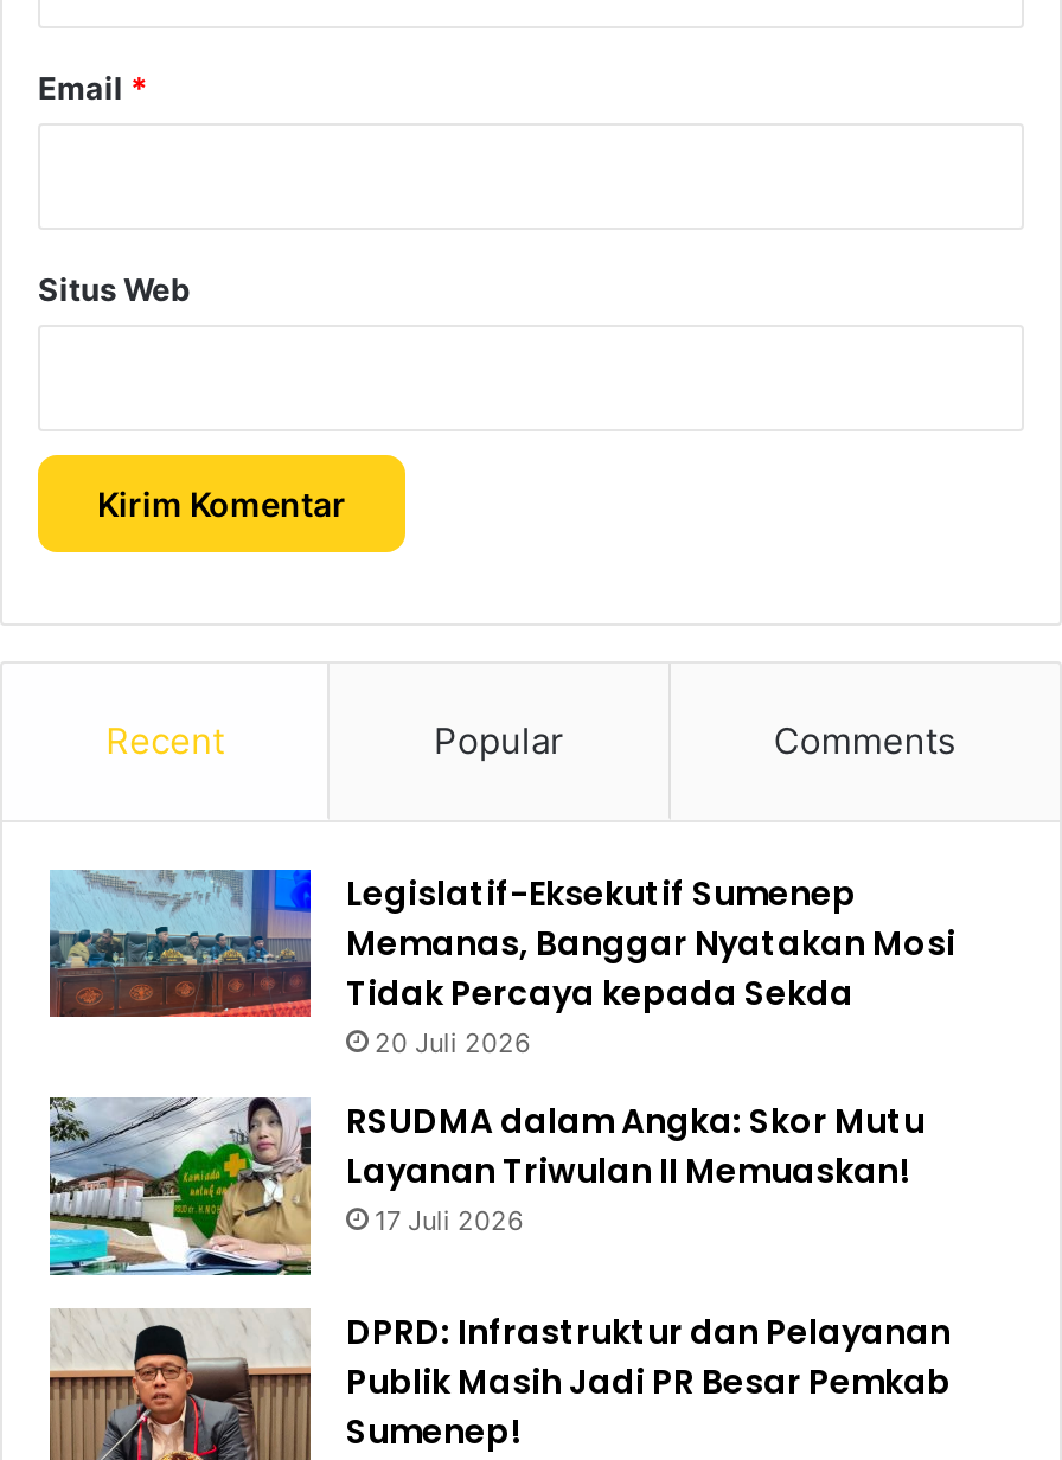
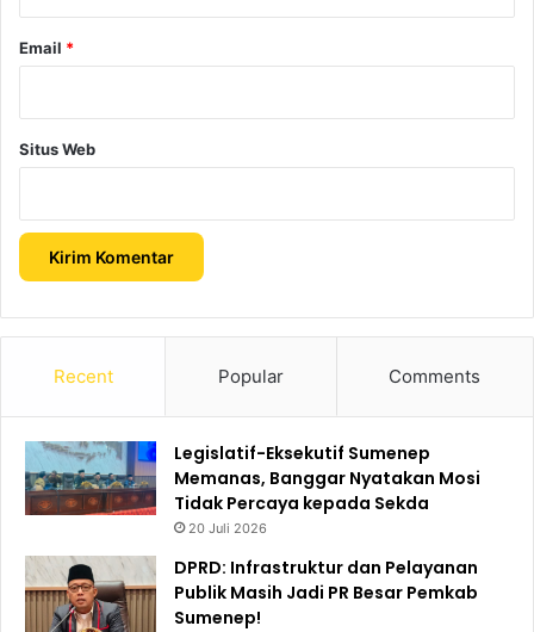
- [image]
- RSUDMA dalam Angka: Skor Mutu
- Layanan Triwulan II Memuaskan!
- 17 Juli 2026
